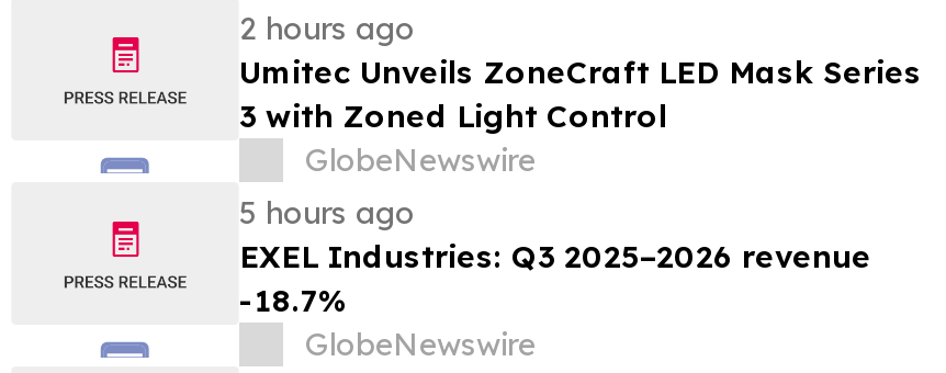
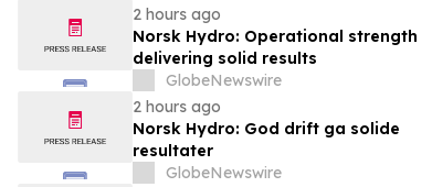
- Umitec Unveils ZoneCraft LED Mask Series
- 3 with Zoned Light Control
+ Norsk Hydro: Operational strength
+ delivering solid results

- 5 hours ago
- EXEL Industries: Q3 2025–2026 revenue
- -18.7%
+ 2 hours ago
+ Norsk Hydro: God drift ga solide
+ resultater
